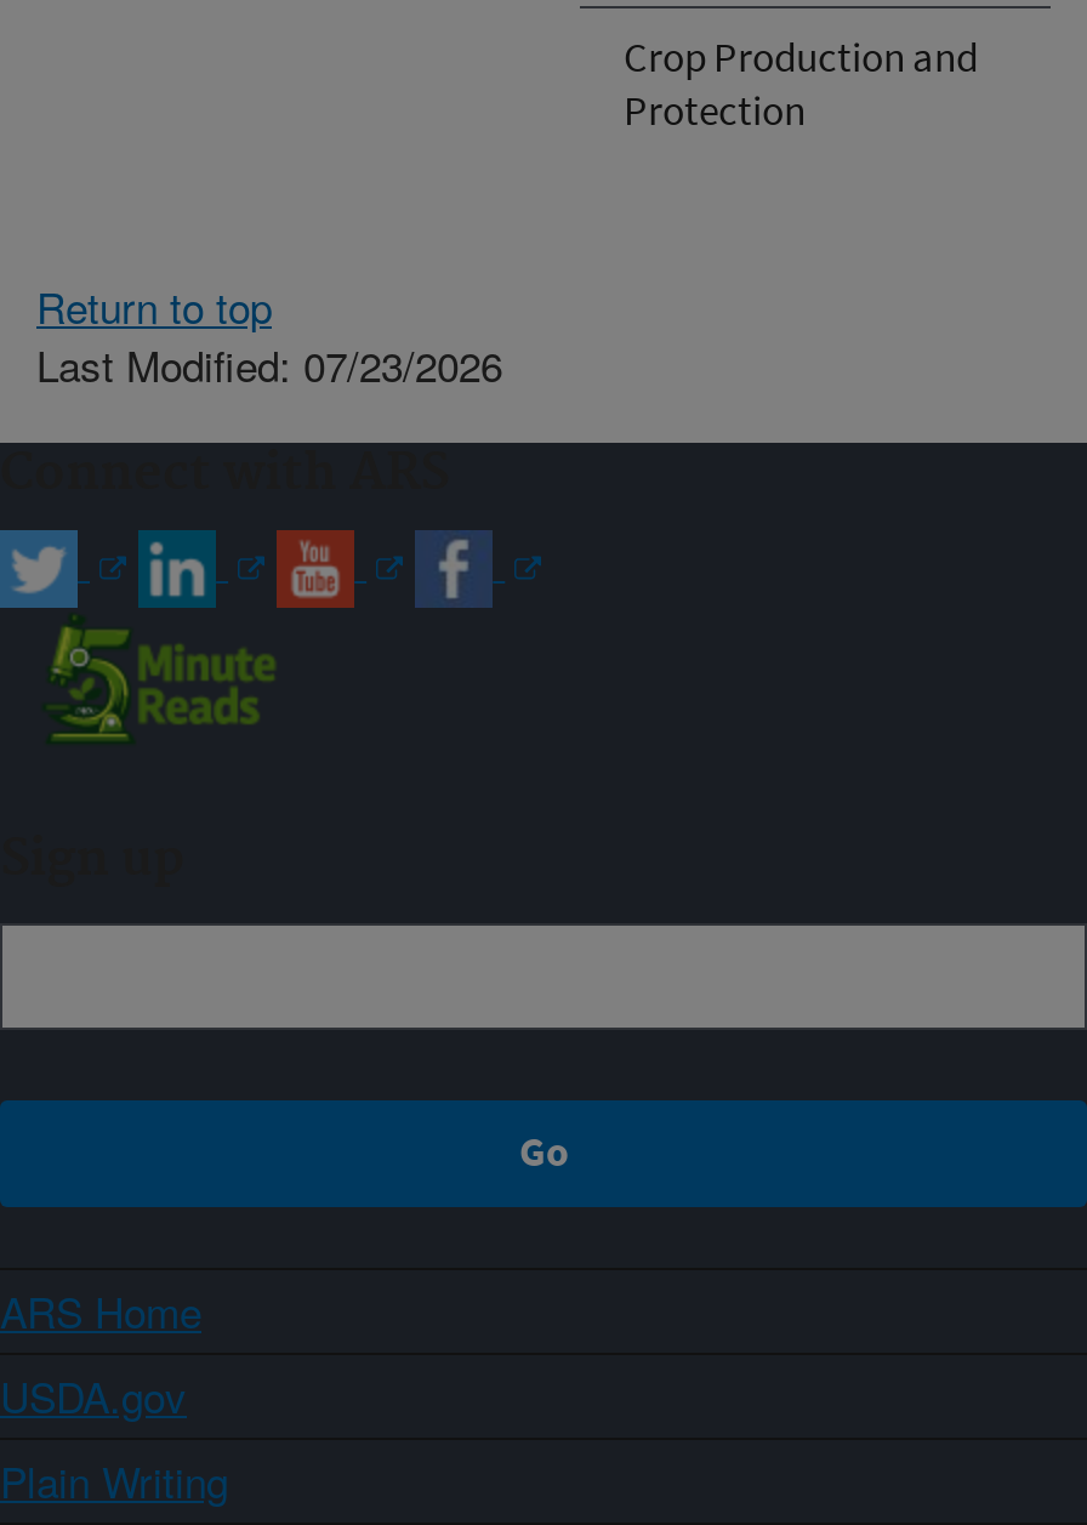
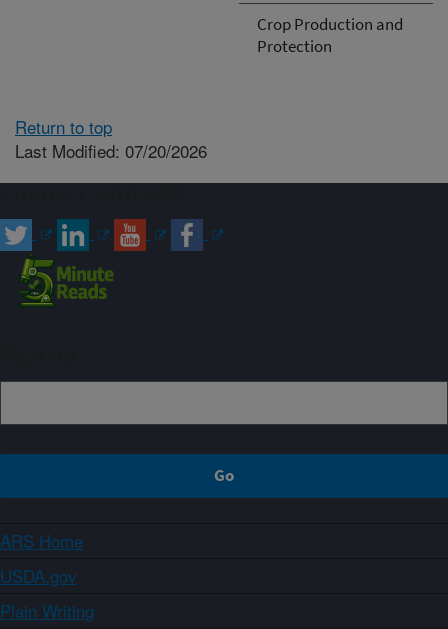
- Last Modified: 07/23/2026
+ Last Modified: 07/20/2026
